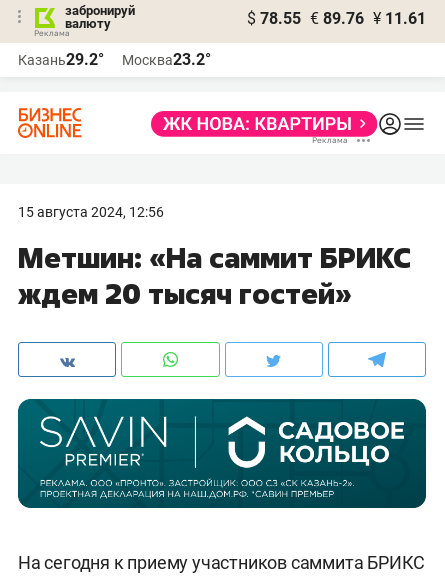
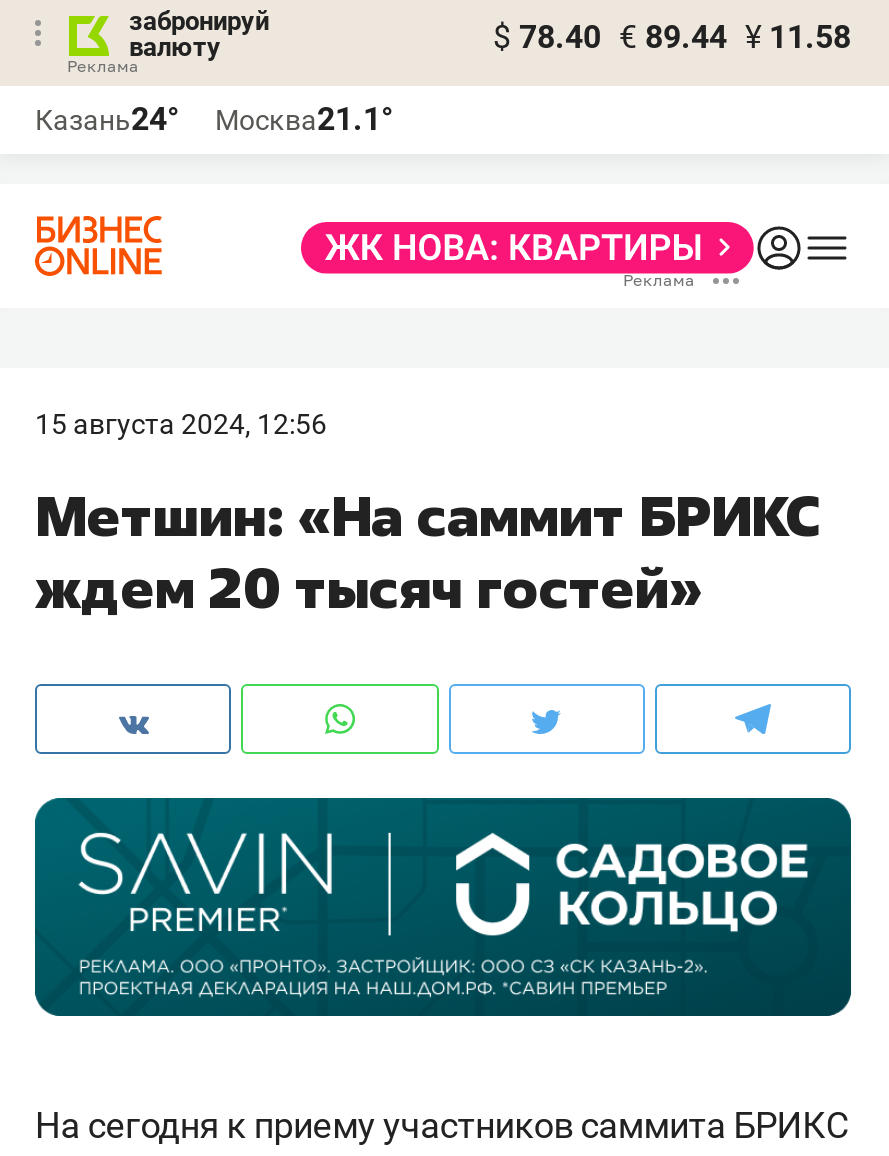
- $ 78.55 € 89.76 ¥ 11.61
+ $ 78.40 € 89.44 ¥ 11.58

- Казань29.2°
+ Казань24°

- Москва23.2°
+ Москва21.1°
